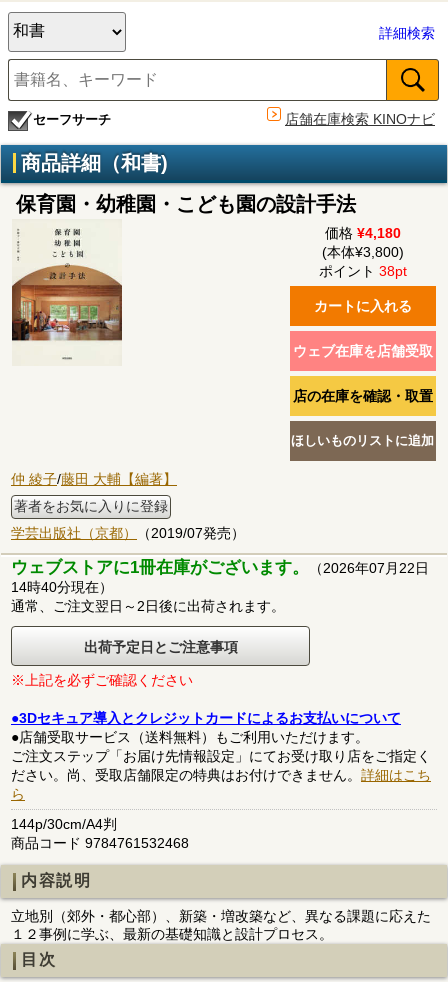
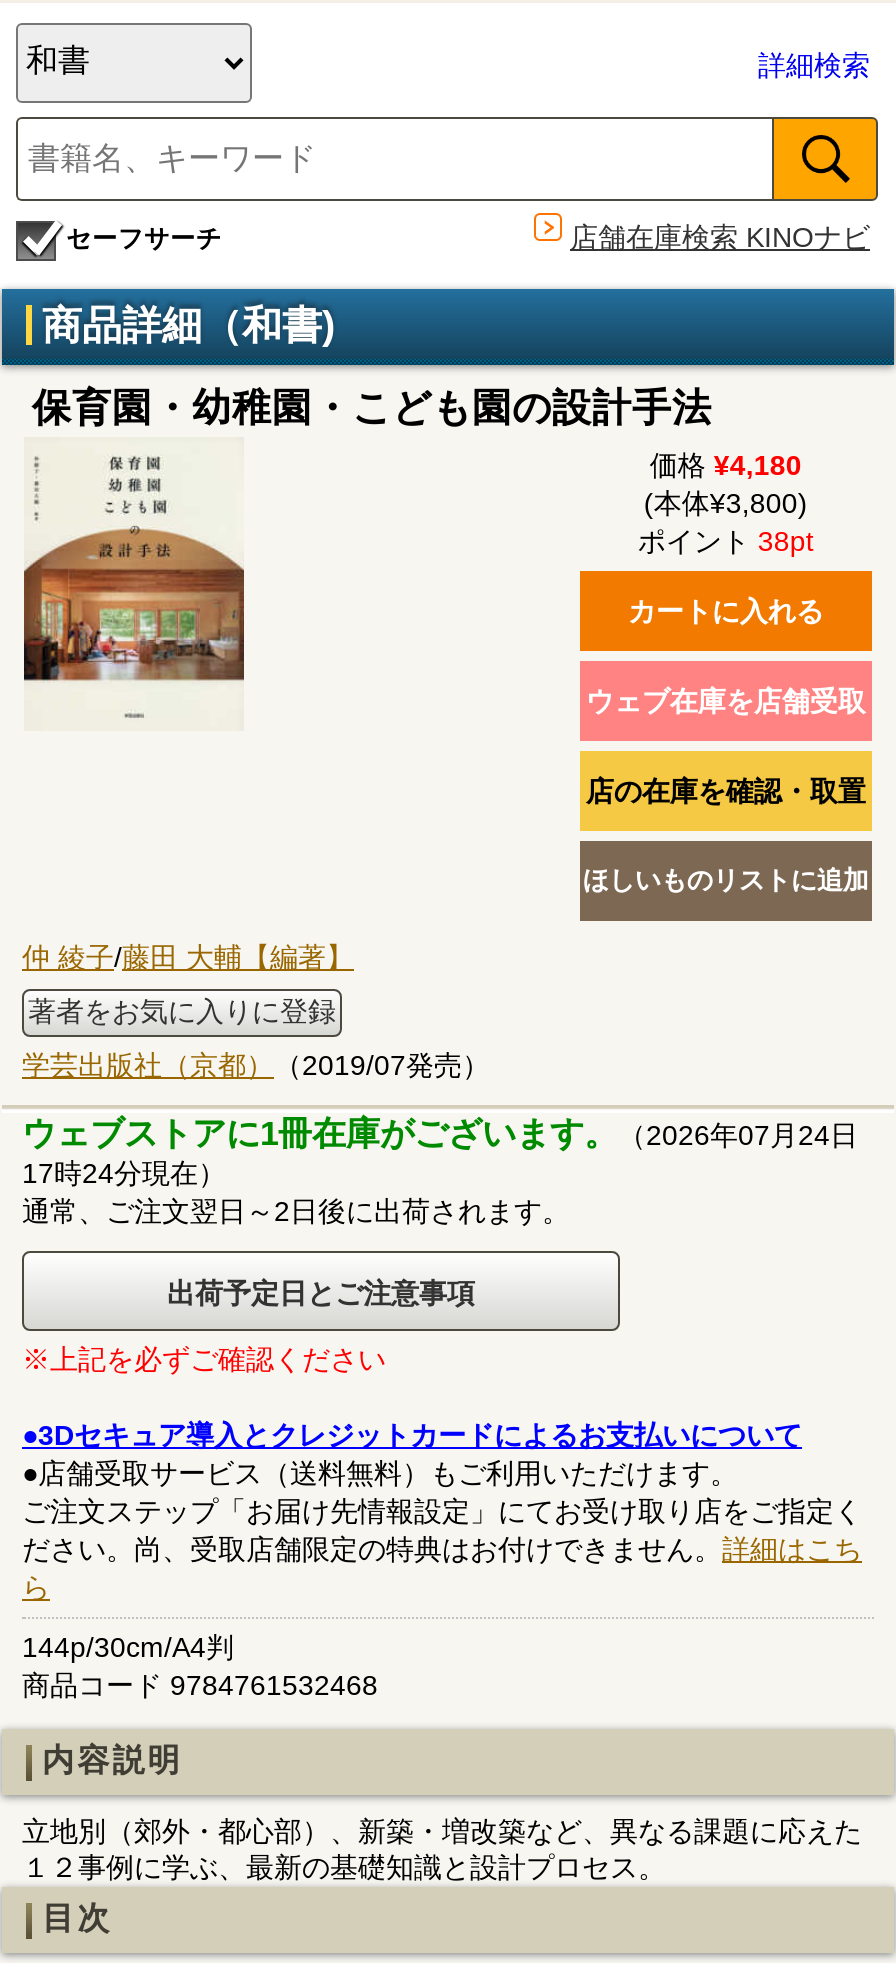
- ウェブストアに1冊在庫がございます。（2026年07月22日
+ ウェブストアに1冊在庫がございます。（2026年07月24日

- 14時40分現在）
+ 17時24分現在）
